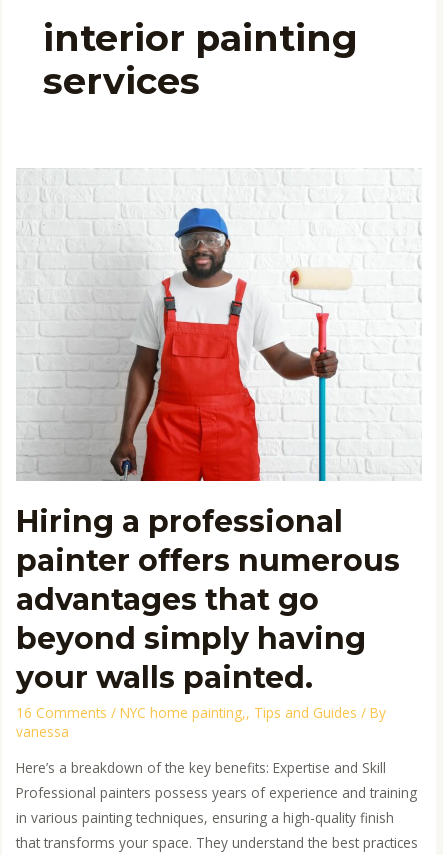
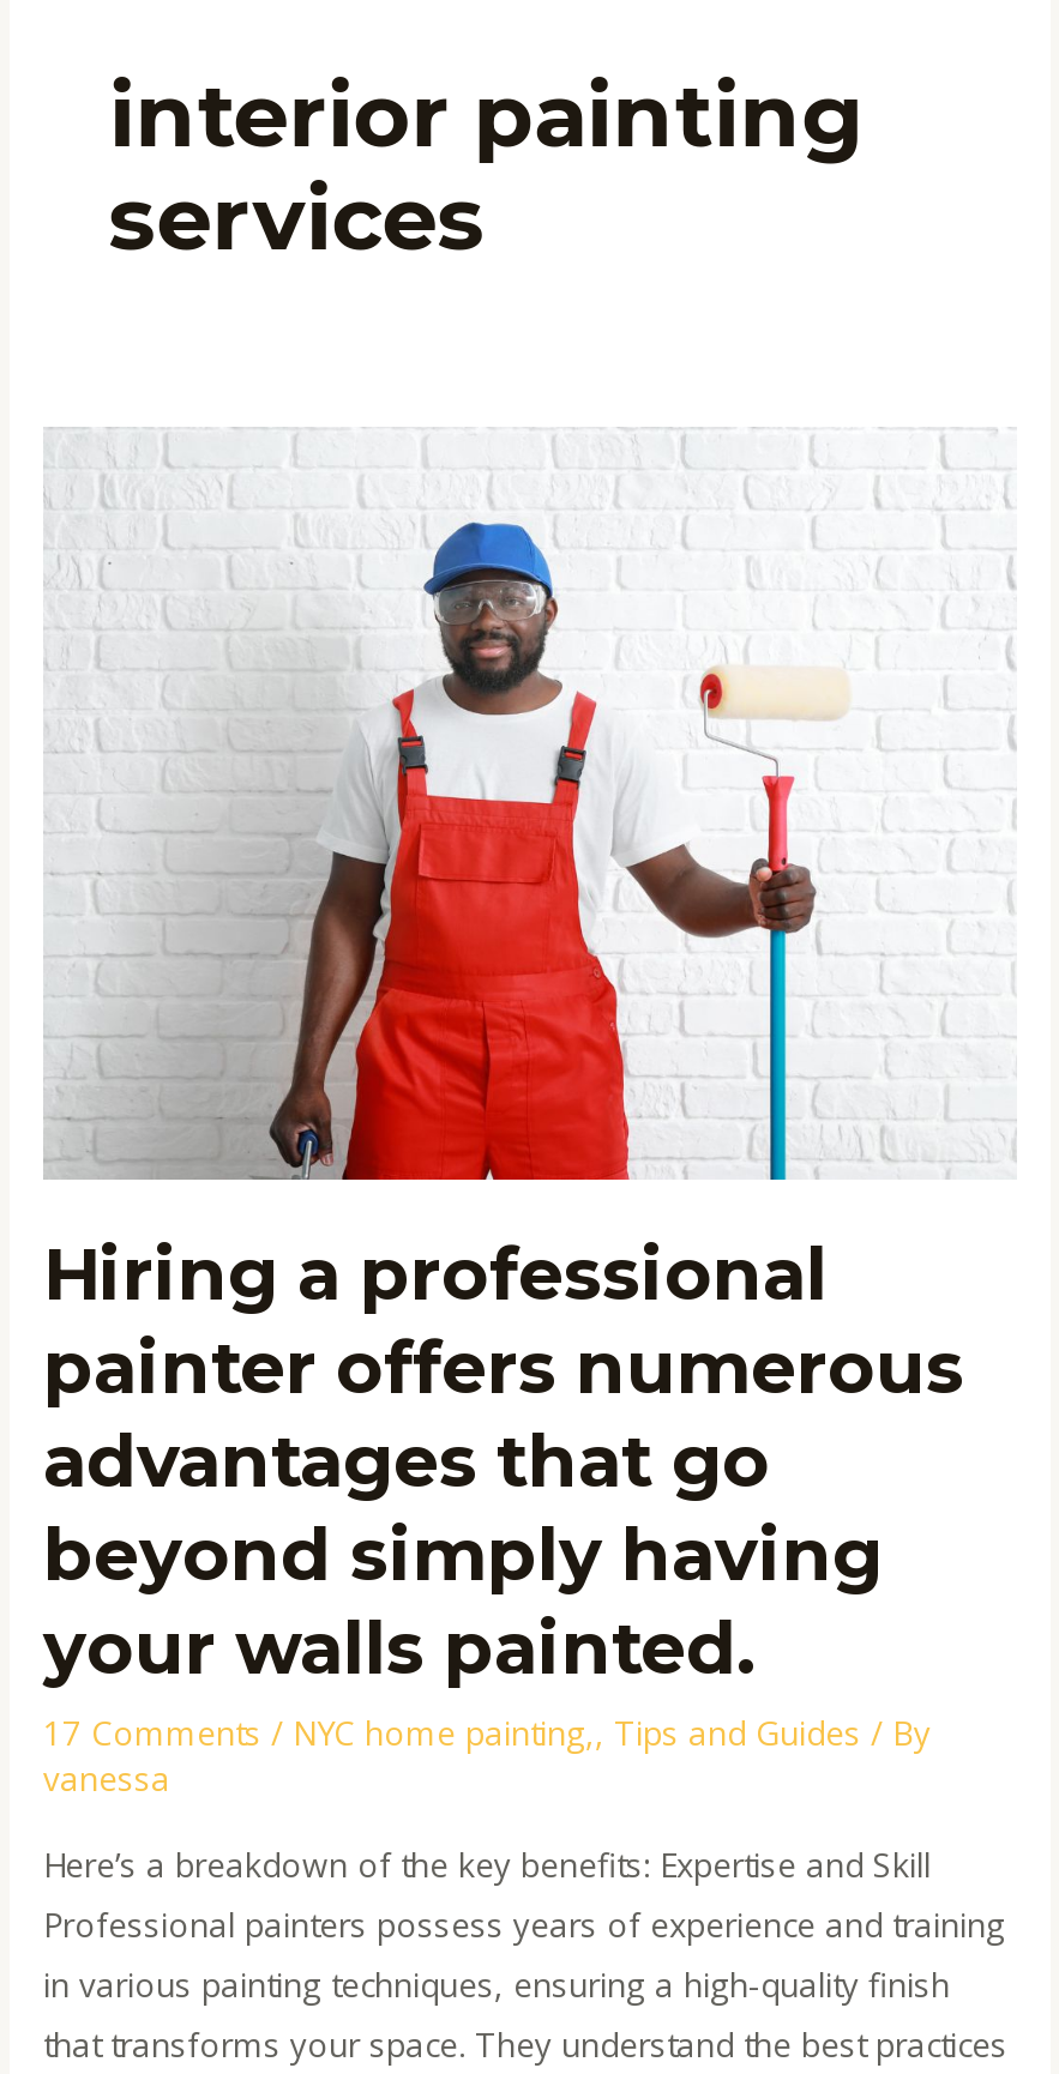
- 16 Comments / NYC home painting,, Tips and Guides / By
+ 17 Comments / NYC home painting,, Tips and Guides / By
